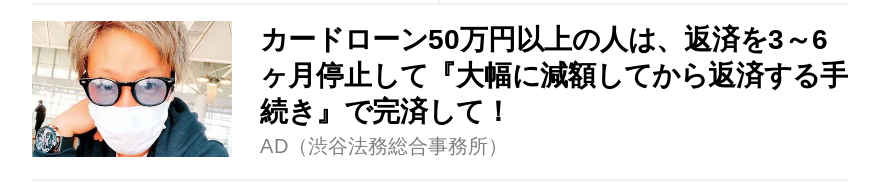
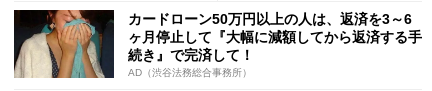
- [image]
+ [image]
